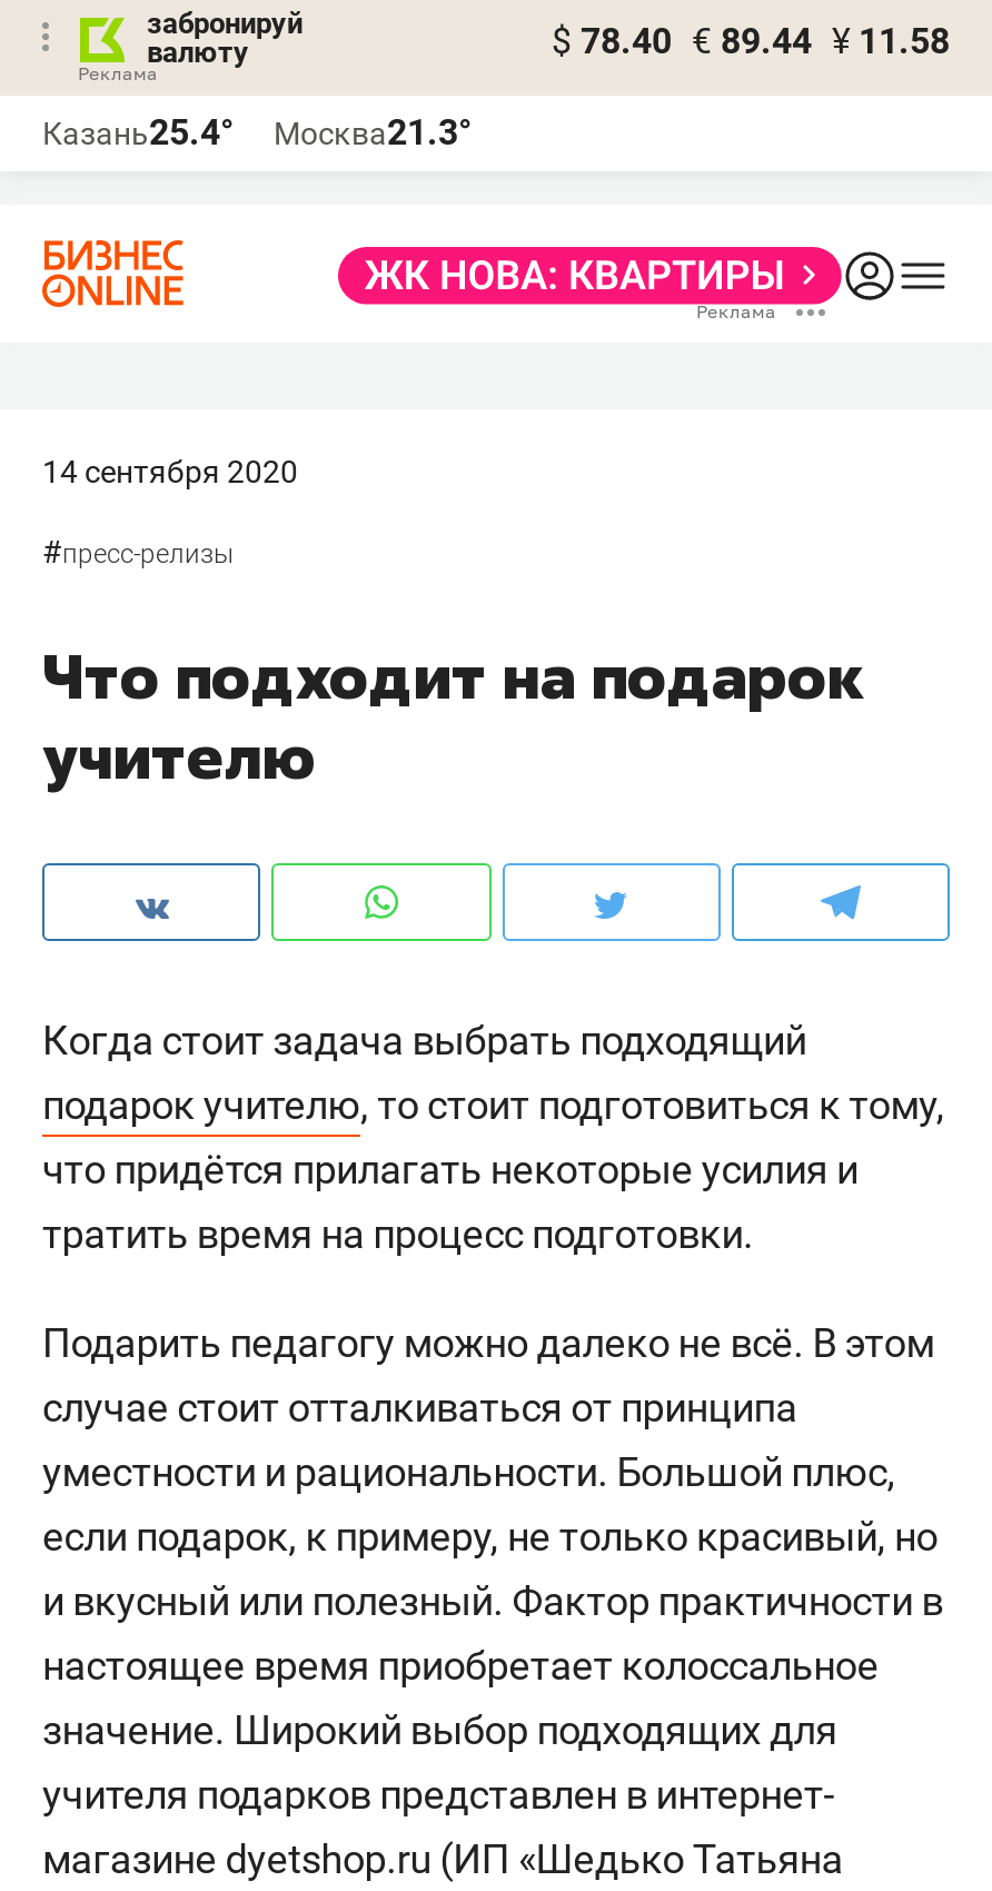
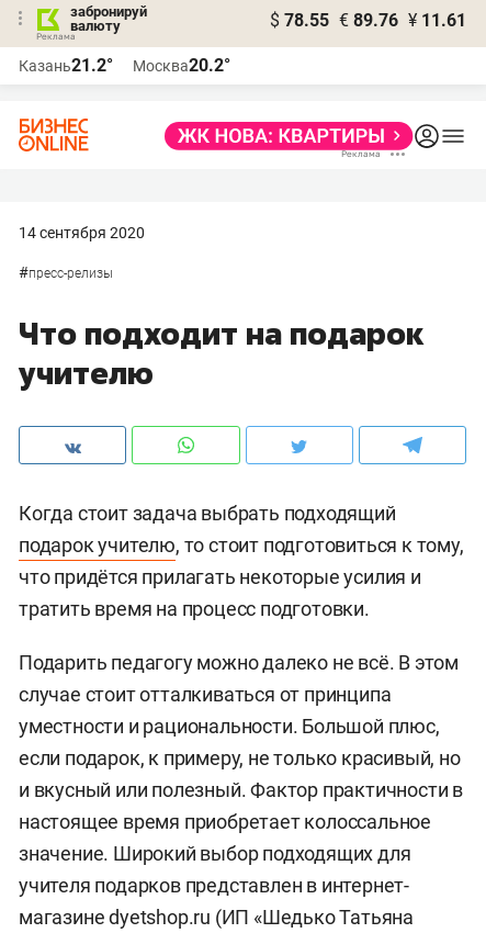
- $ 78.40 € 89.44 ¥ 11.58
+ $ 78.55 € 89.76 ¥ 11.61

- Казань25.4°
+ Казань21.2°

- Москва21.3°
+ Москва20.2°
